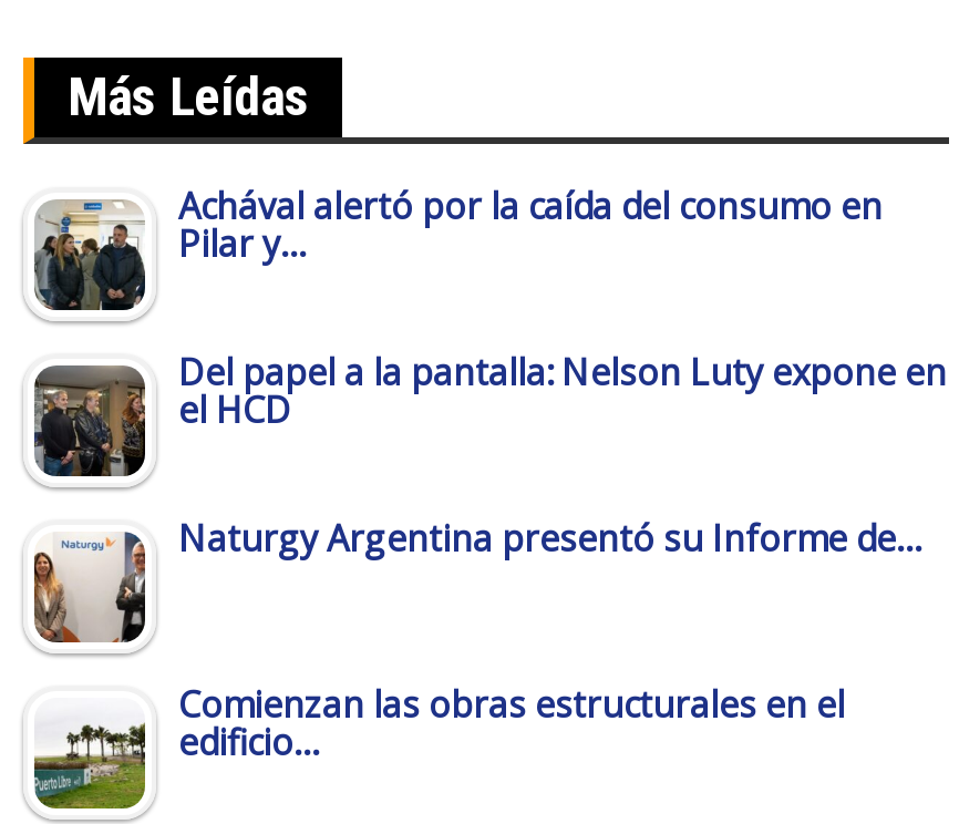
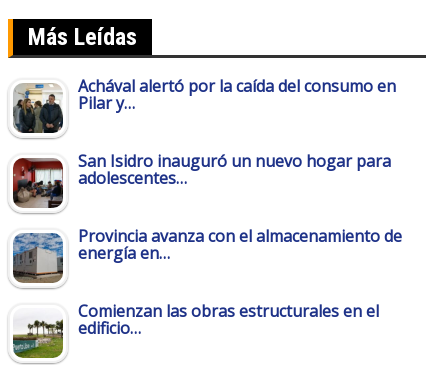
- [image]
- Del papel a la pantalla: Nelson Luty expone en
- el HCD
+ [image]
+ San Isidro inauguró un nuevo hogar para
+ adolescentes…

- [image]
- Naturgy Argentina presentó su Informe de…
+ [image]
+ Provincia avanza con el almacenamiento de
+ energía en…
